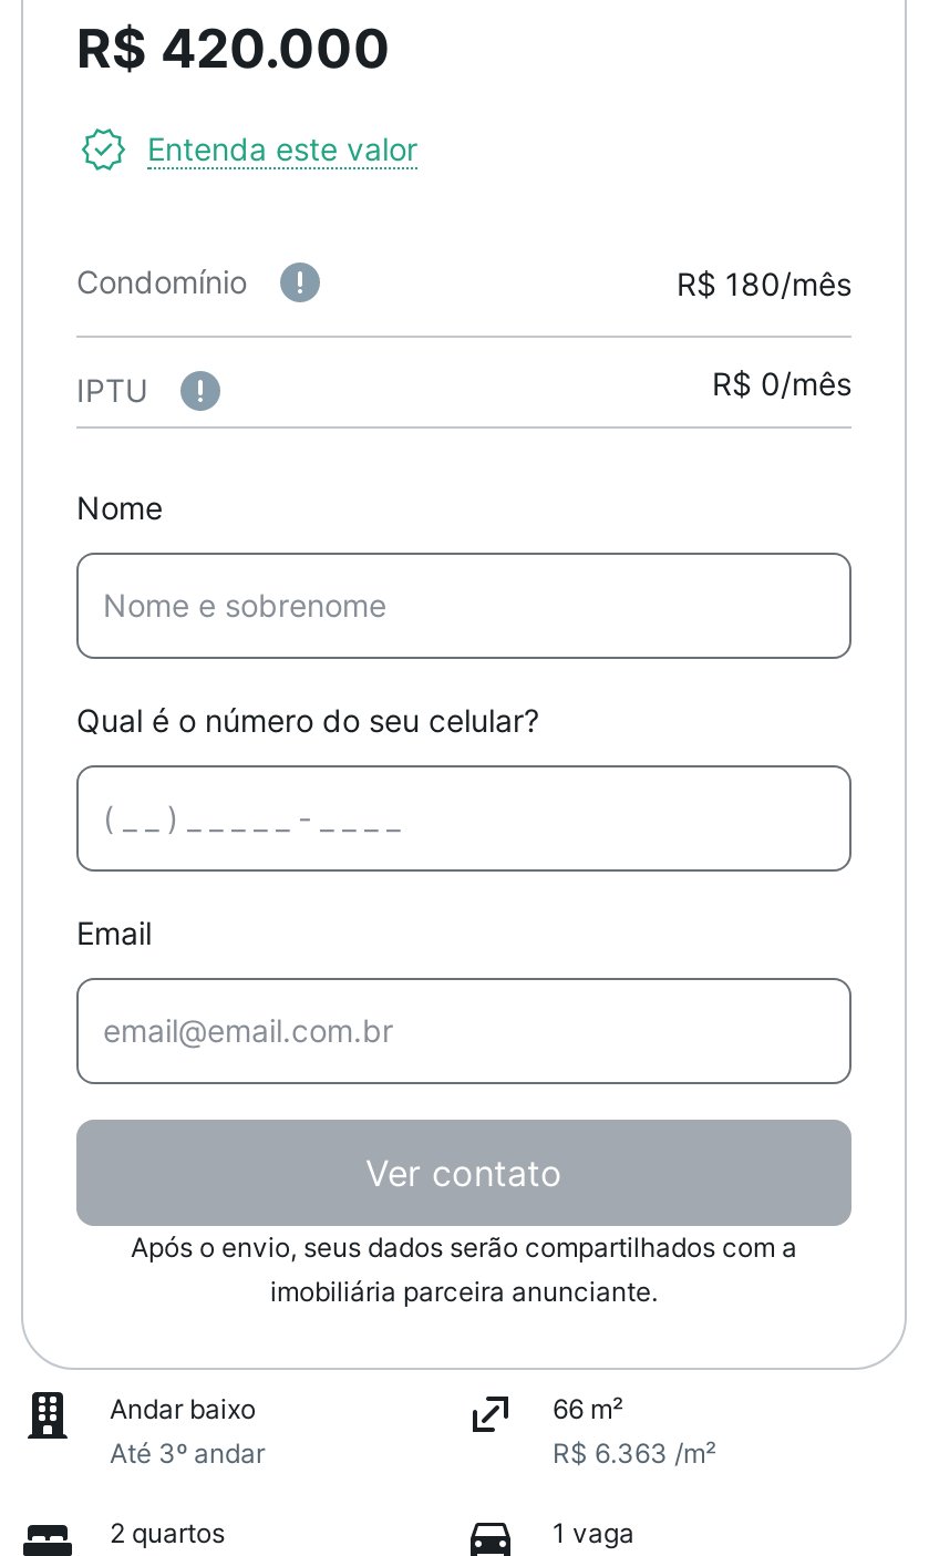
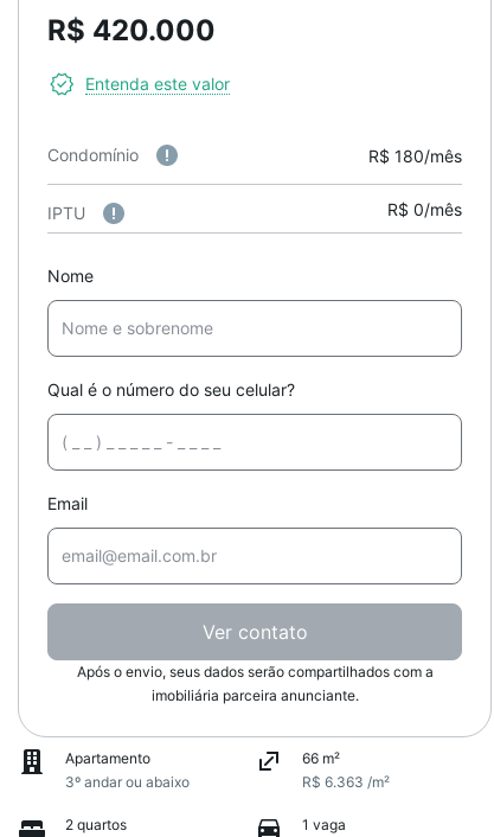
- Andar baixo
- Até 3º andar
+ Apartamento
+ 3º andar ou abaixo
